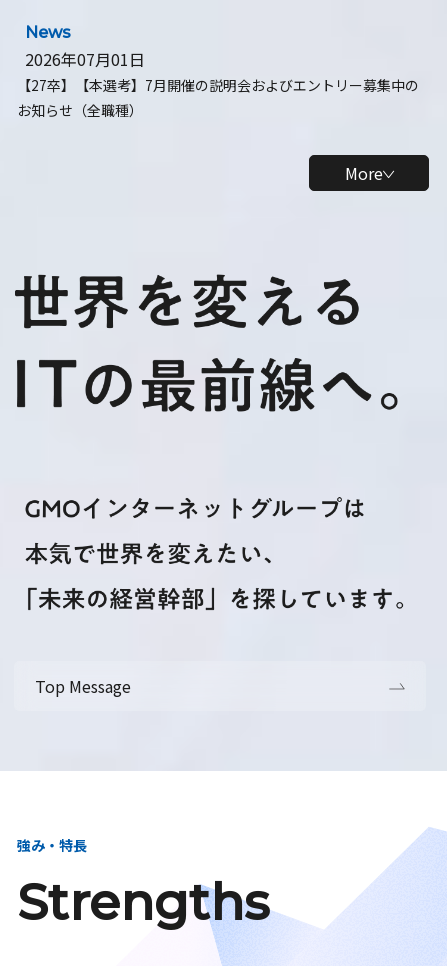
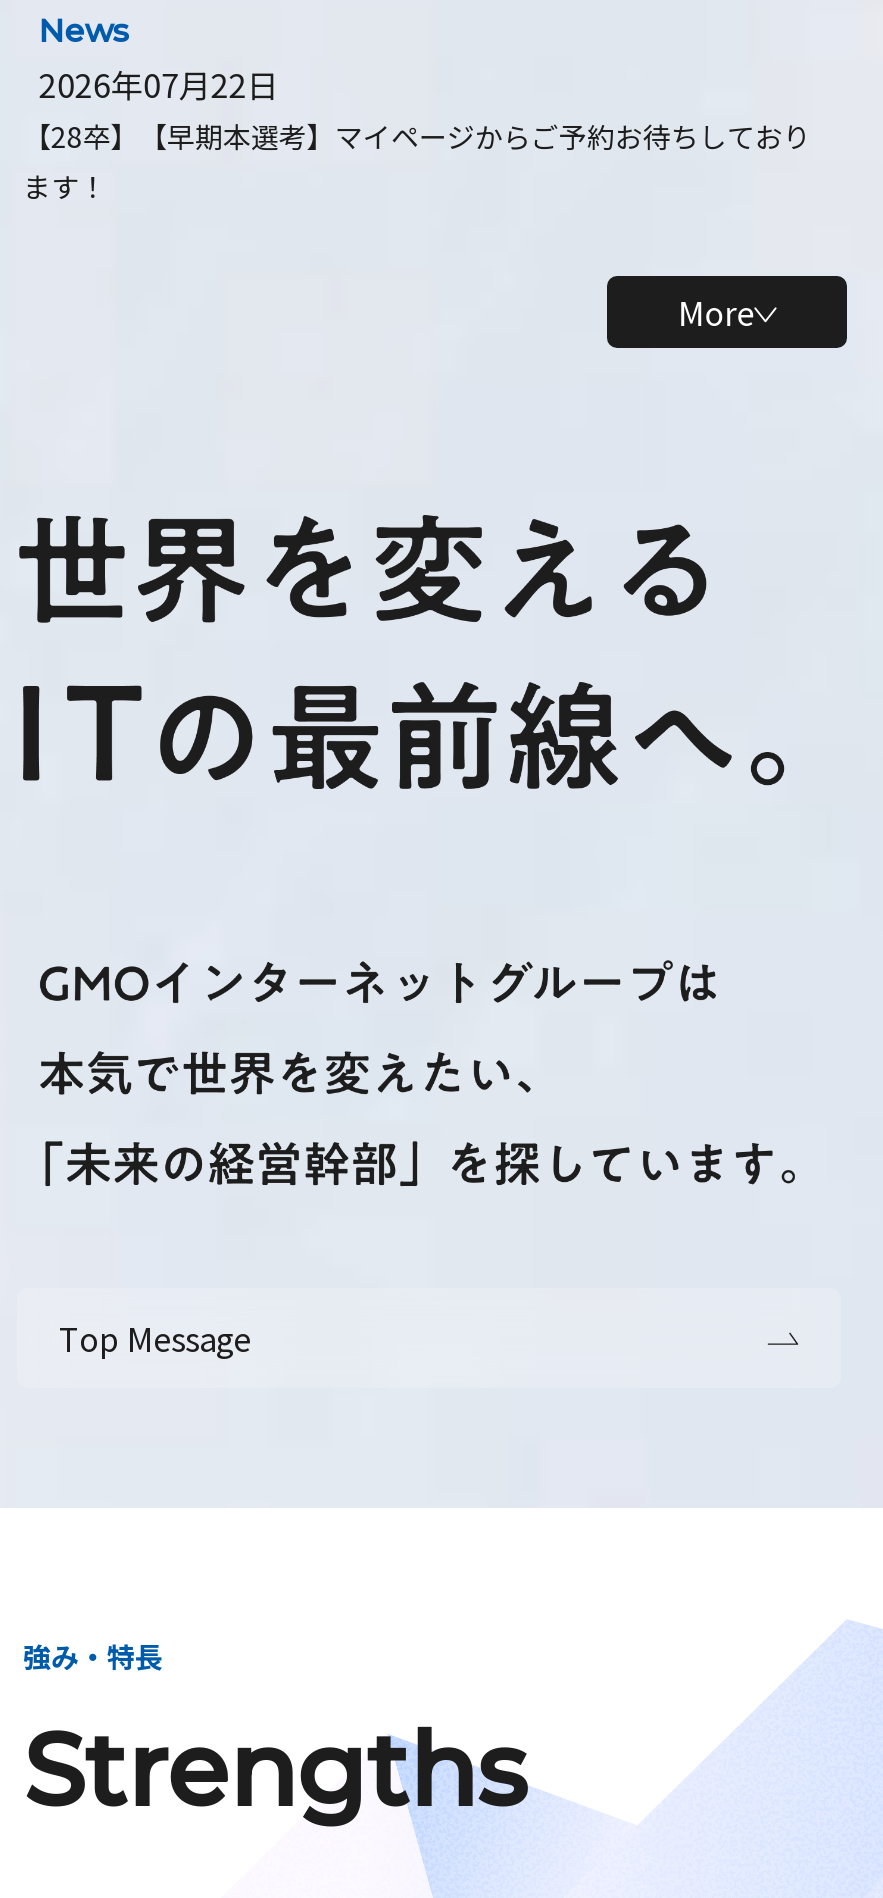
- 2026年07月01日
- 【27卒】【本選考】7月開催の説明会およびエントリー募集中の
- お知らせ（全職種）
+ 2026年07月22日
+ 【28卒】【早期本選考】マイページからご予約お待ちしており
+ ます！
